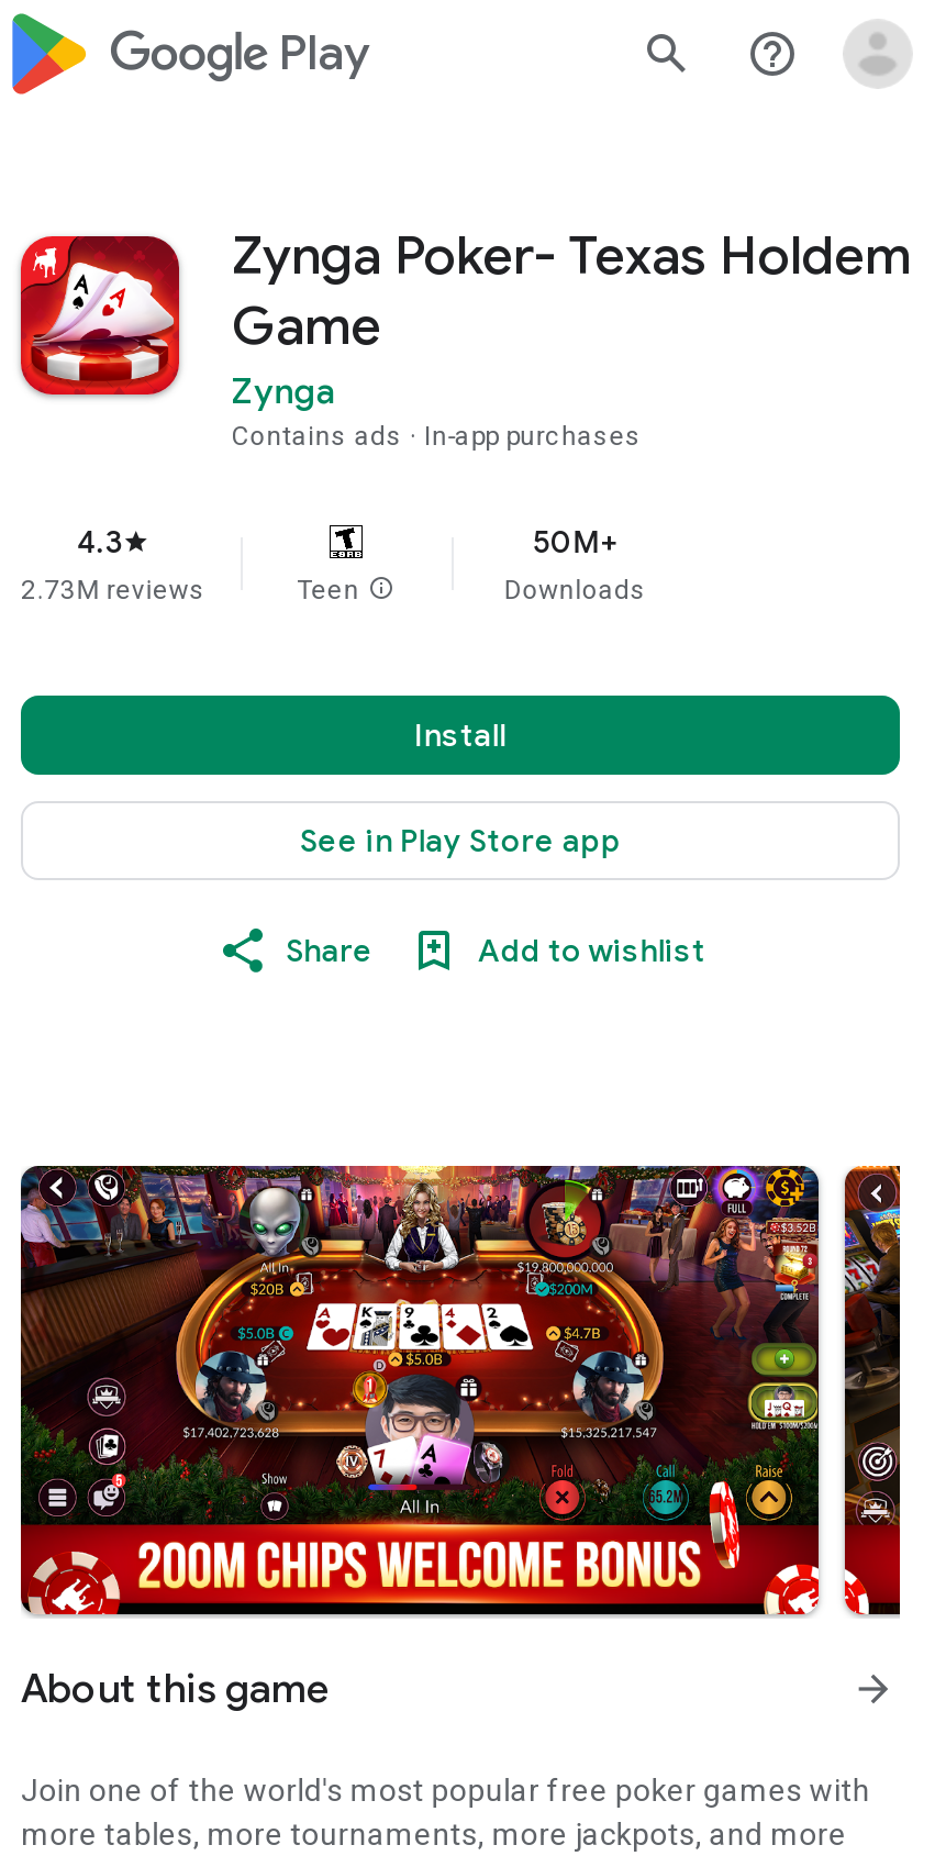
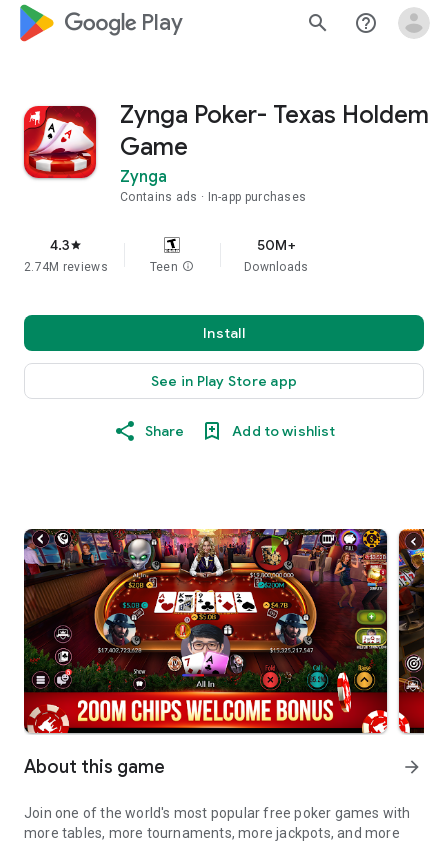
- 2.73M reviews
+ 2.74M reviews
